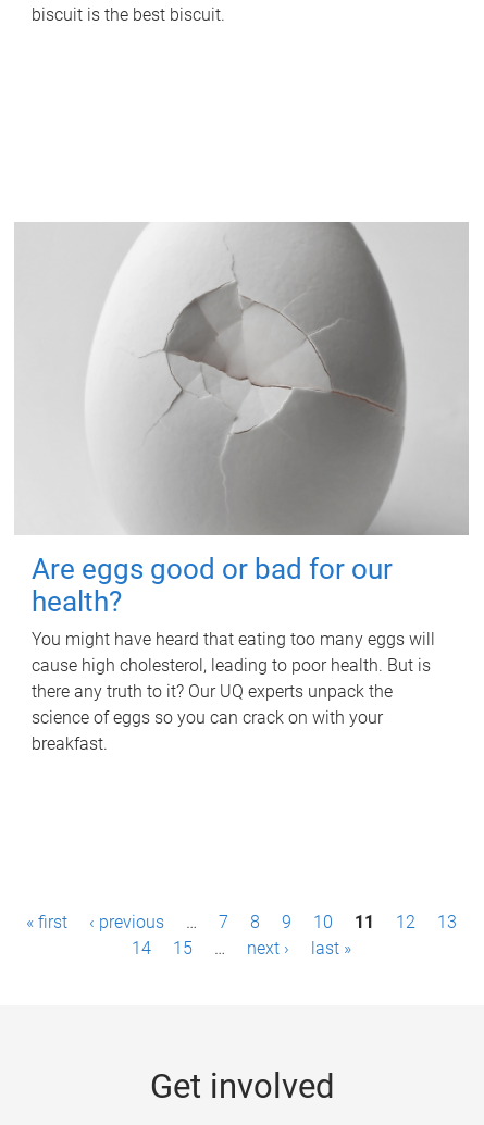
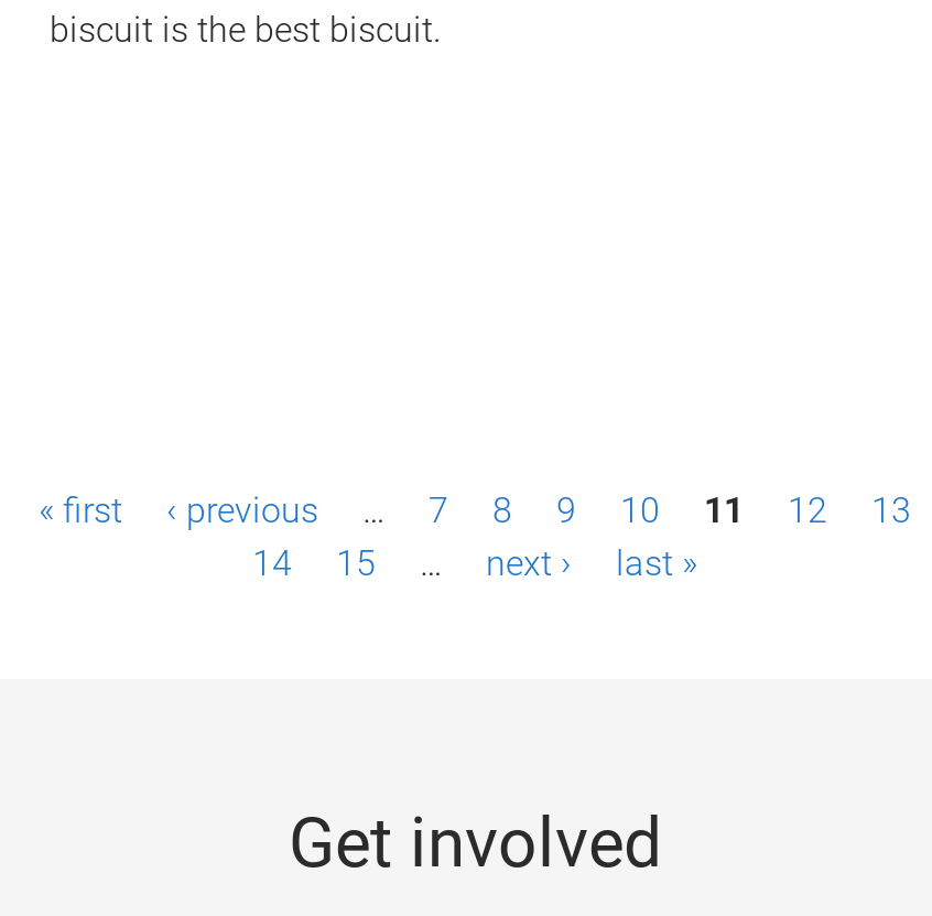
- [image]
- Are eggs good or bad for our
- health?
- You might have heard that eating too many eggs will
- cause high cholesterol, leading to poor health. But is
- there any truth to it? Our UQ experts unpack the
- science of eggs so you can crack on with your
- breakfast.
